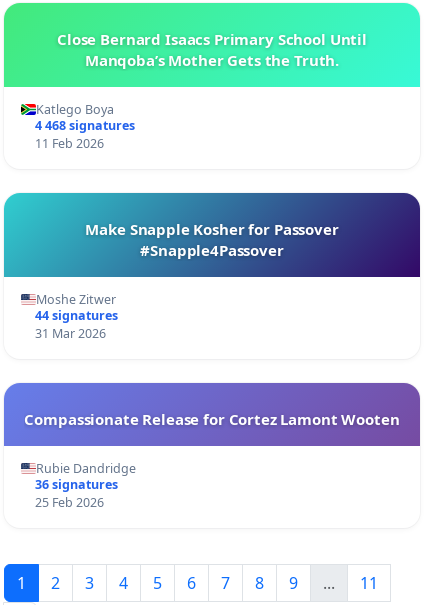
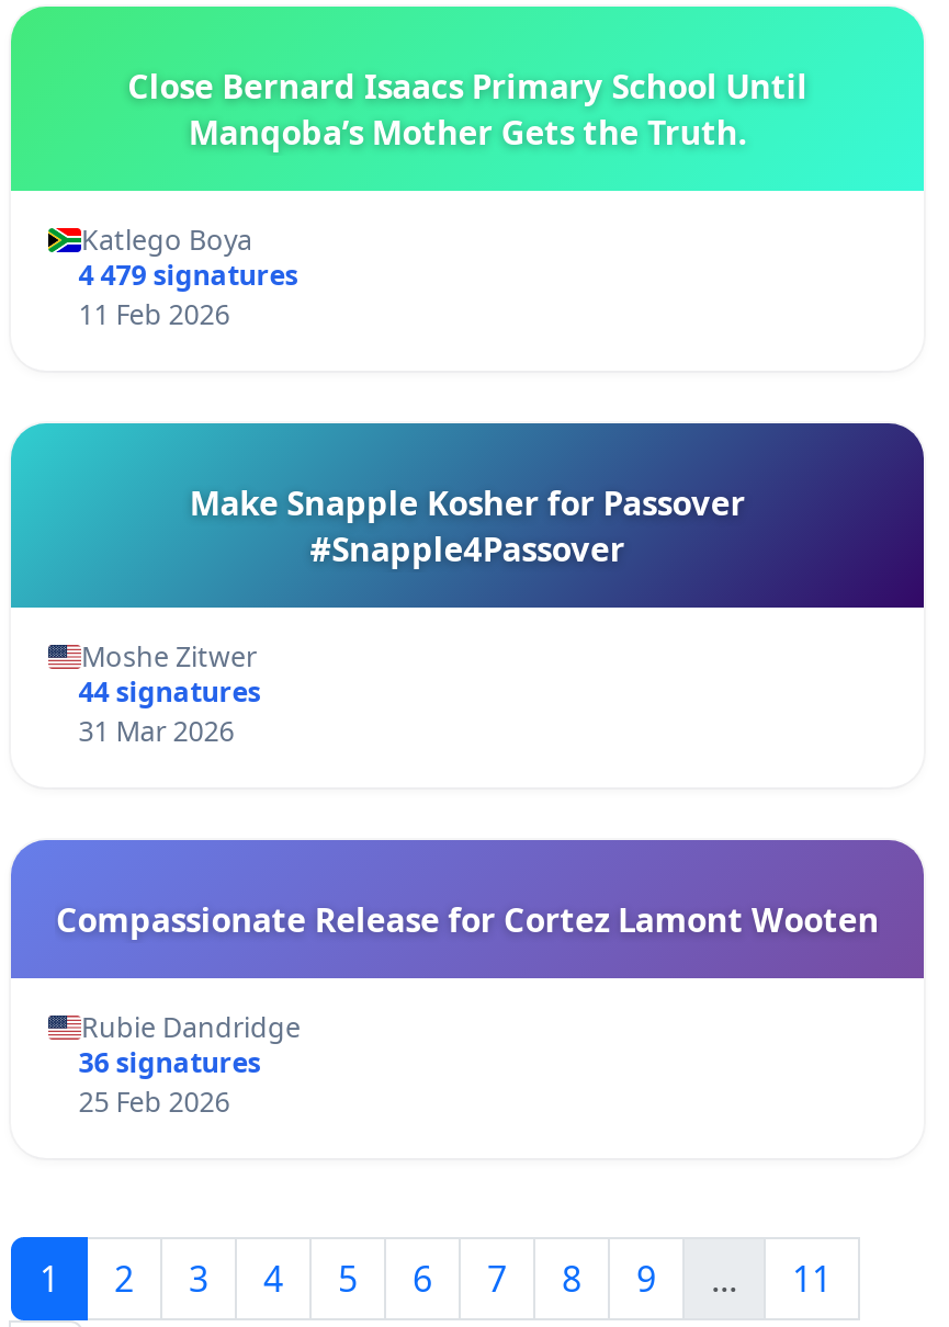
- 4 468 signatures
+ 4 479 signatures
